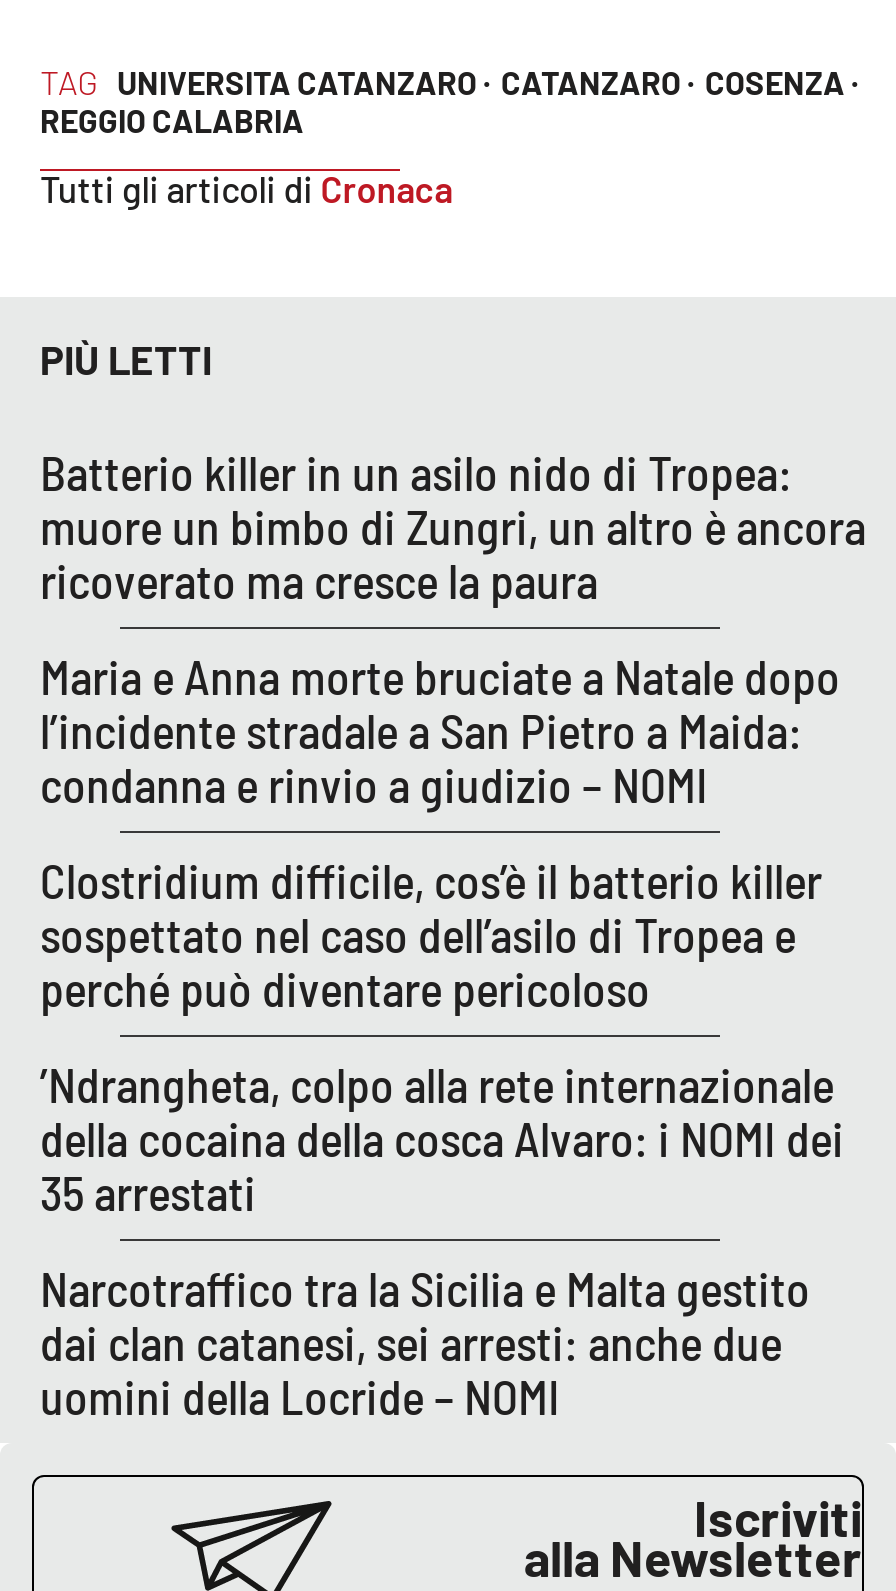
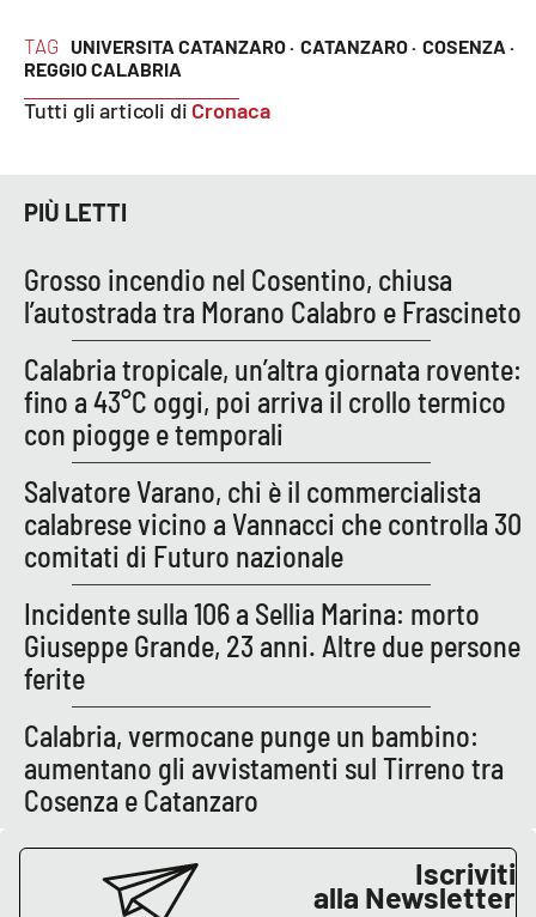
- Batterio killer in un asilo nido di Tropea:
- muore un bimbo di Zungri, un altro è ancora
- ricoverato ma cresce la paura
+ Grosso incendio nel Cosentino, chiusa
+ l’autostrada tra Morano Calabro e Frascineto

- Maria e Anna morte bruciate a Natale dopo
- l’incidente stradale a San Pietro a Maida:
- condanna e rinvio a giudizio – NOMI
+ Calabria tropicale, un’altra giornata rovente:
+ fino a 43°C oggi, poi arriva il crollo termico
+ con piogge e temporali

- Clostridium difficile, cos’è il batterio killer
- sospettato nel caso dell’asilo di Tropea e
- perché può diventare pericoloso
+ Salvatore Varano, chi è il commercialista
+ calabrese vicino a Vannacci che controlla 30
+ comitati di Futuro nazionale

- ’Ndrangheta, colpo alla rete internazionale
- della cocaina della cosca Alvaro: i NOMI dei
- 35 arrestati
+ Incidente sulla 106 a Sellia Marina: morto
+ Giuseppe Grande, 23 anni. Altre due persone
+ ferite

- Narcotraffico tra la Sicilia e Malta gestito
- dai clan catanesi, sei arresti: anche due
- uomini della Locride – NOMI
+ Calabria, vermocane punge un bambino:
+ aumentano gli avvistamenti sul Tirreno tra
+ Cosenza e Catanzaro
